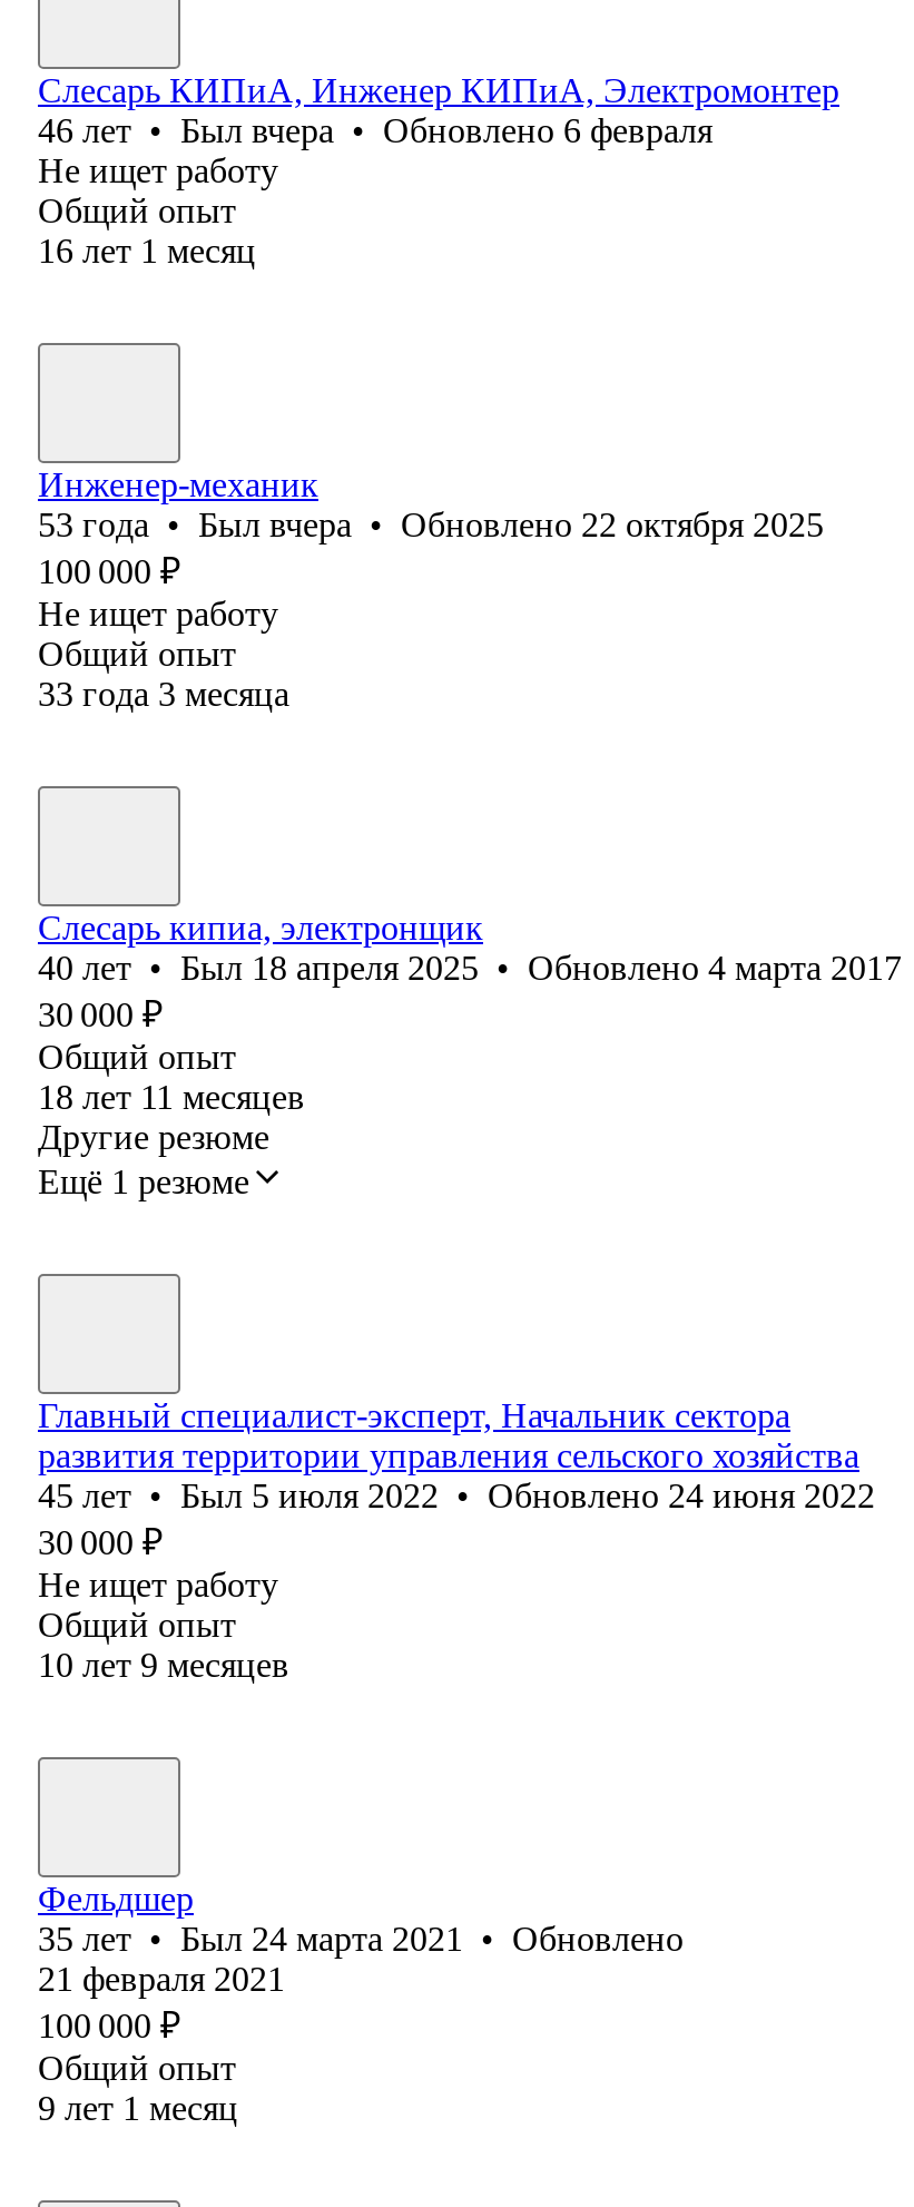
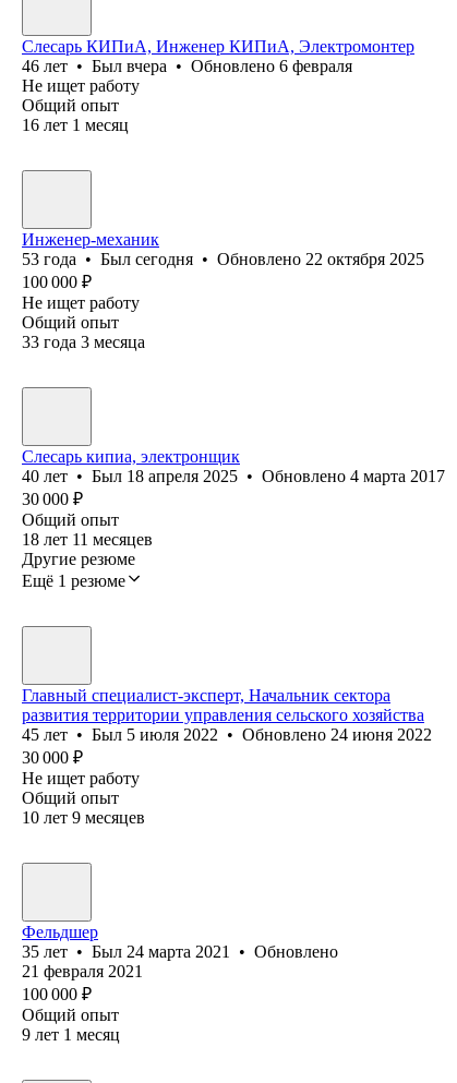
- 53 года • Был вчера • Обновлено 22 октября 2025
+ 53 года • Был сегодня • Обновлено 22 октября 2025
